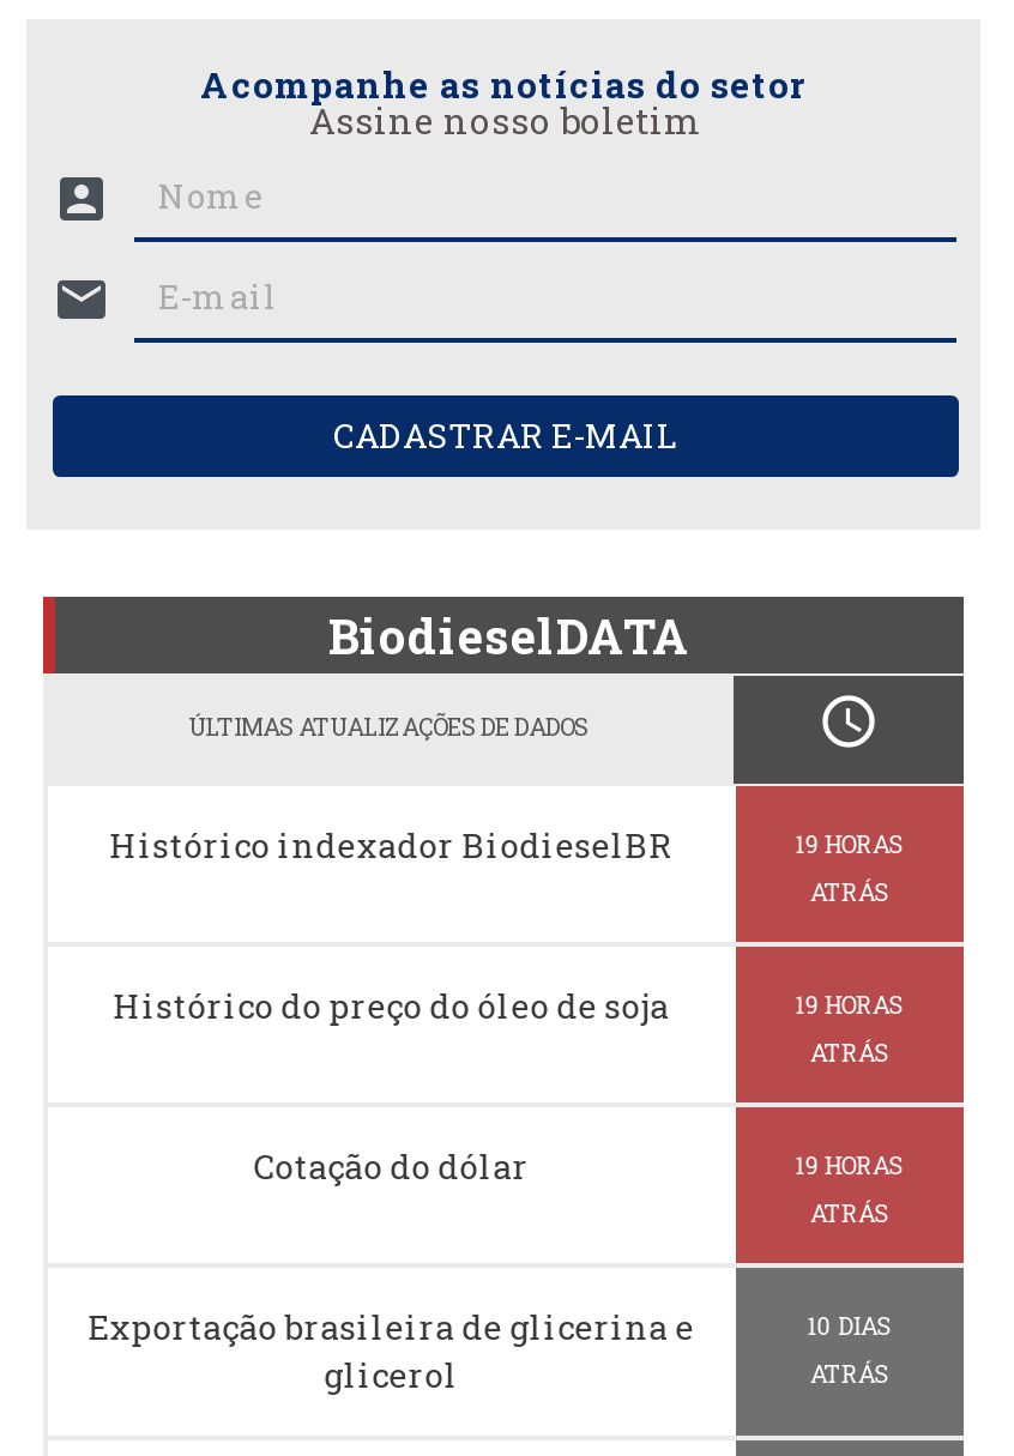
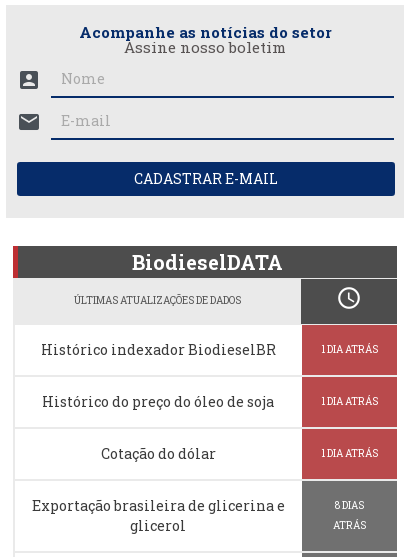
- 19 HORAS
- ATRÁS
+ 1 DIA ATRÁS

- 19 HORAS
- ATRÁS
+ 1 DIA ATRÁS

- 19 HORAS
- ATRÁS
+ 1 DIA ATRÁS

- 10 DIAS
+ 8 DIAS
